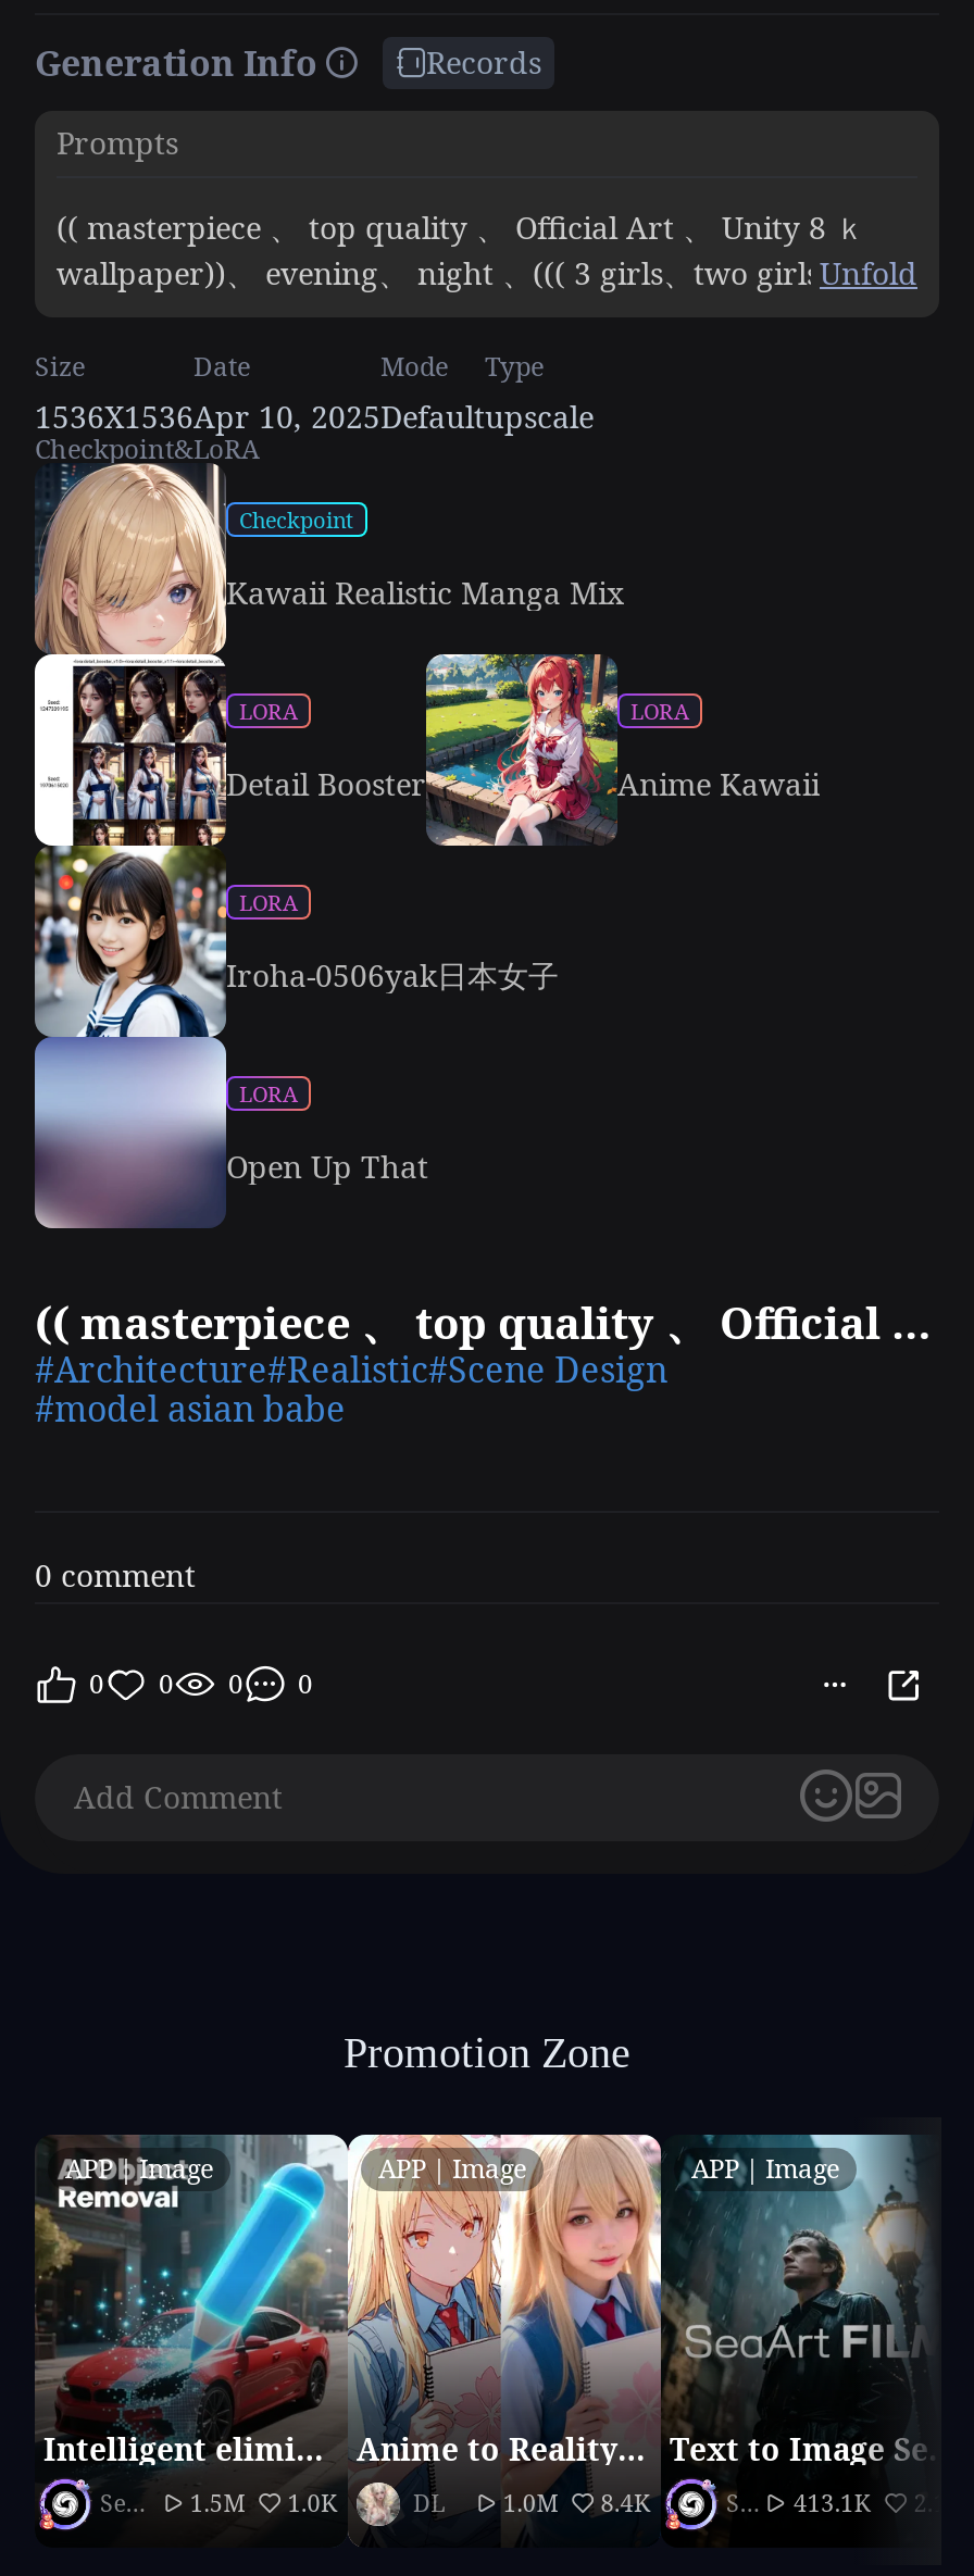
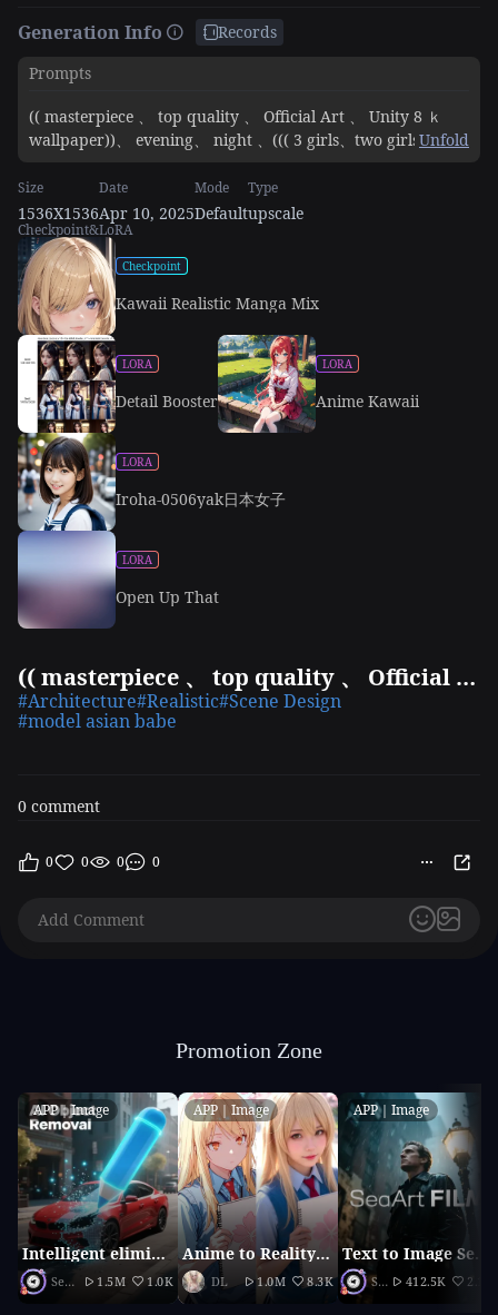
- DL 1.0M 8.4K
+ DL 1.0M 8.3K

- 413.1K
+ 412.5K
